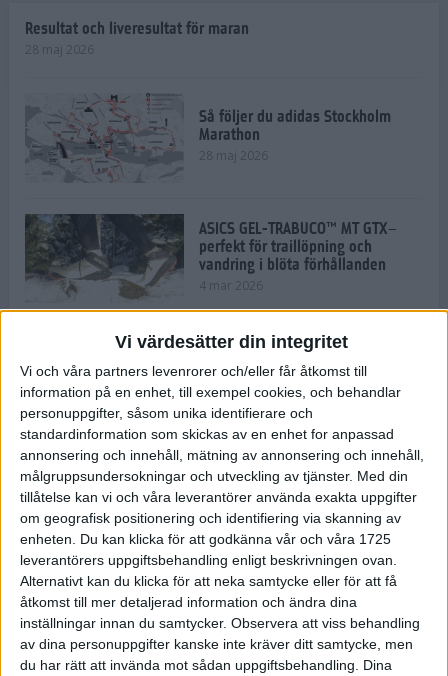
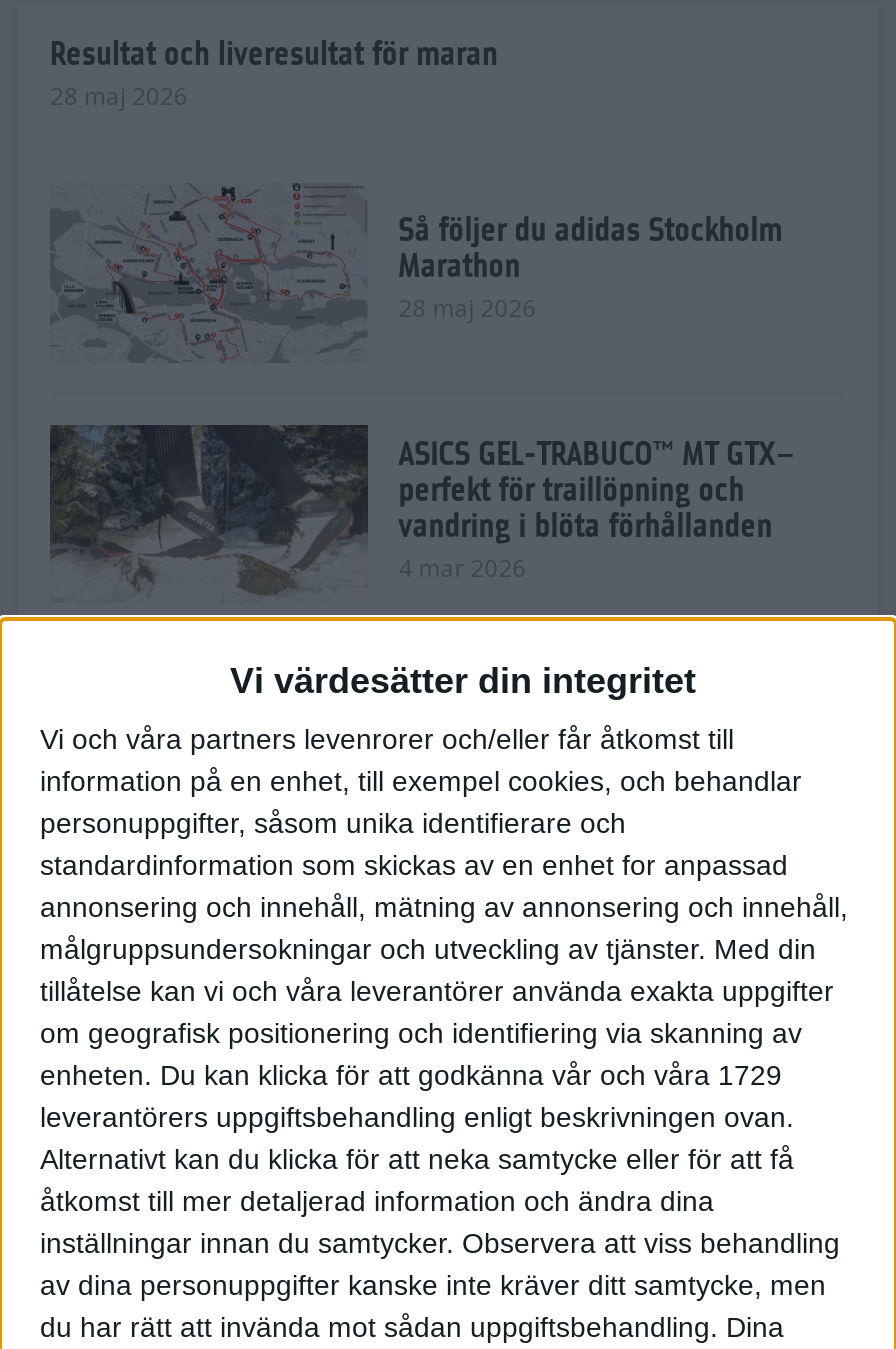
- enheten. Du kan klicka för att godkänna vår och våra 1725
+ enheten. Du kan klicka för att godkänna vår och våra 1729
